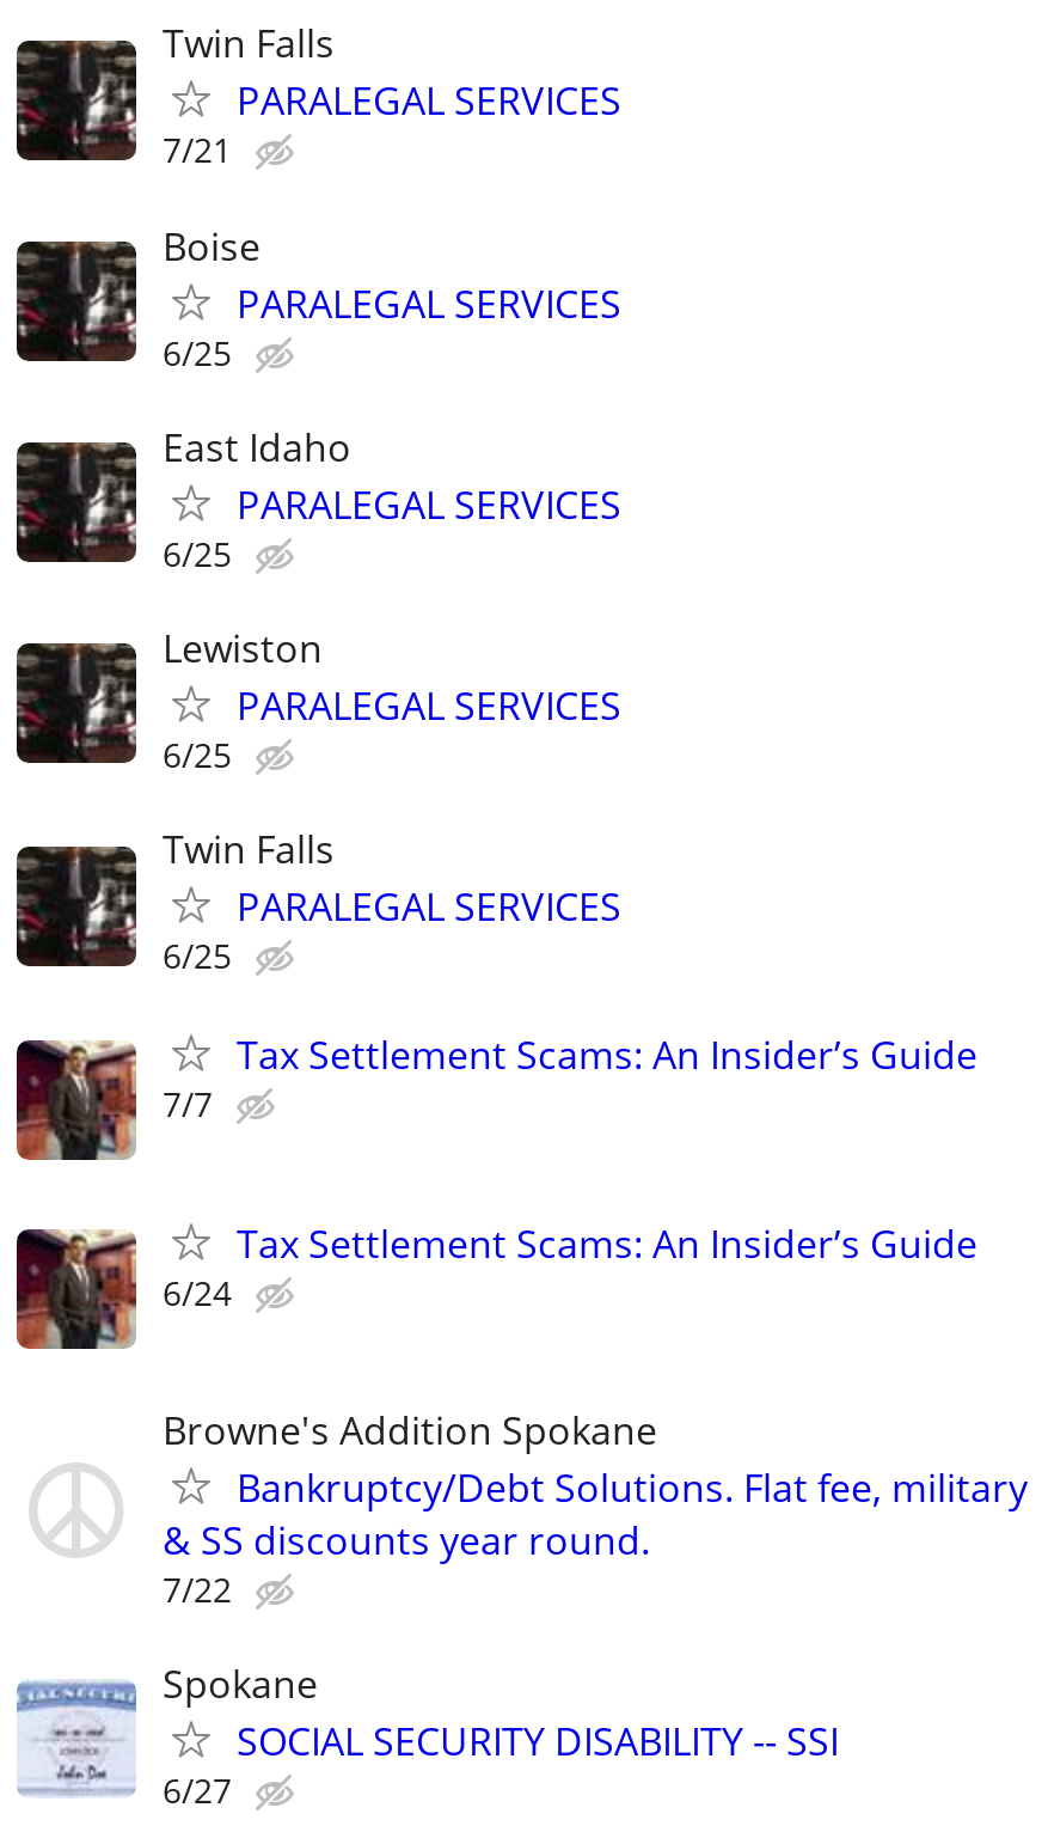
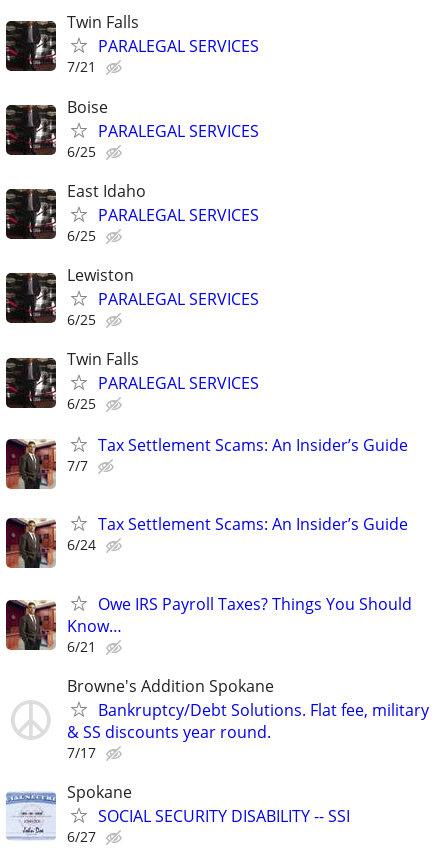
+ Owe IRS Payroll Taxes? Things You Should
+ Know…
+ 6/21

- 7/22
+ 7/17
